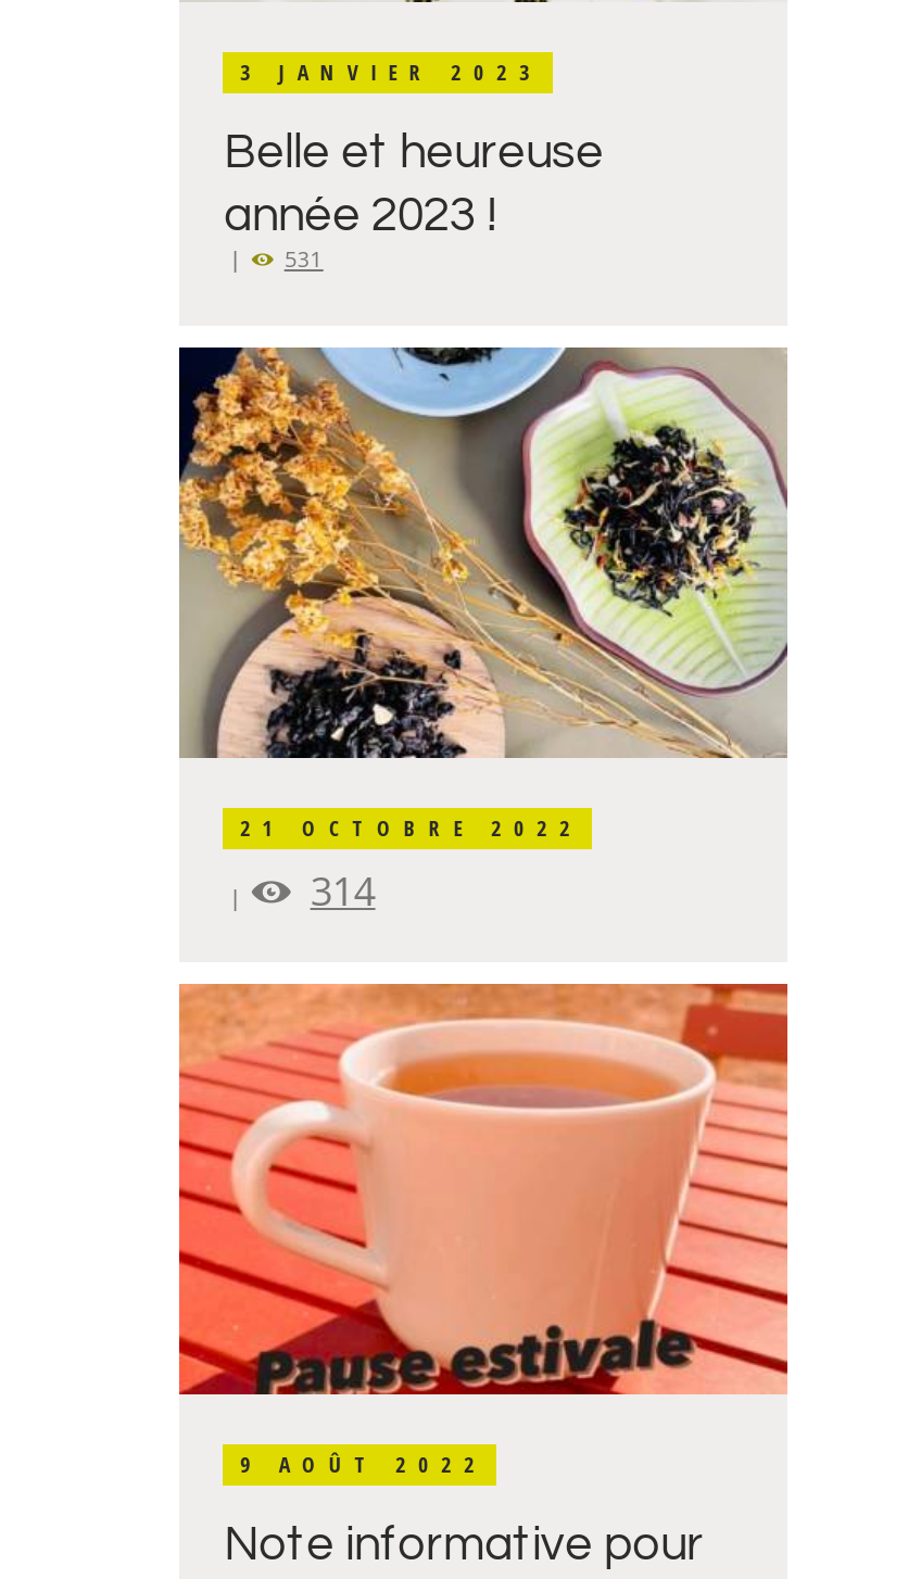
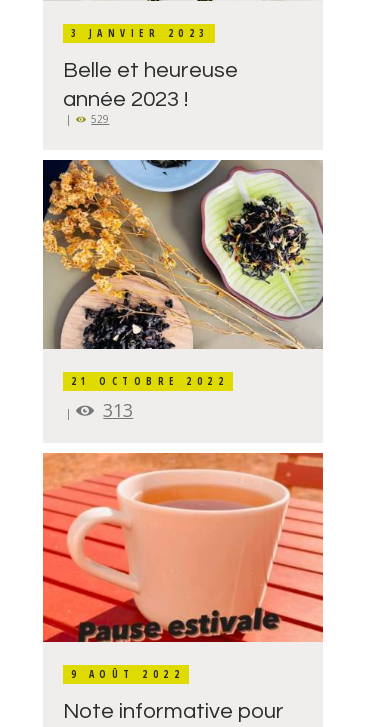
- 531
+ 529

- 314
+ 313
